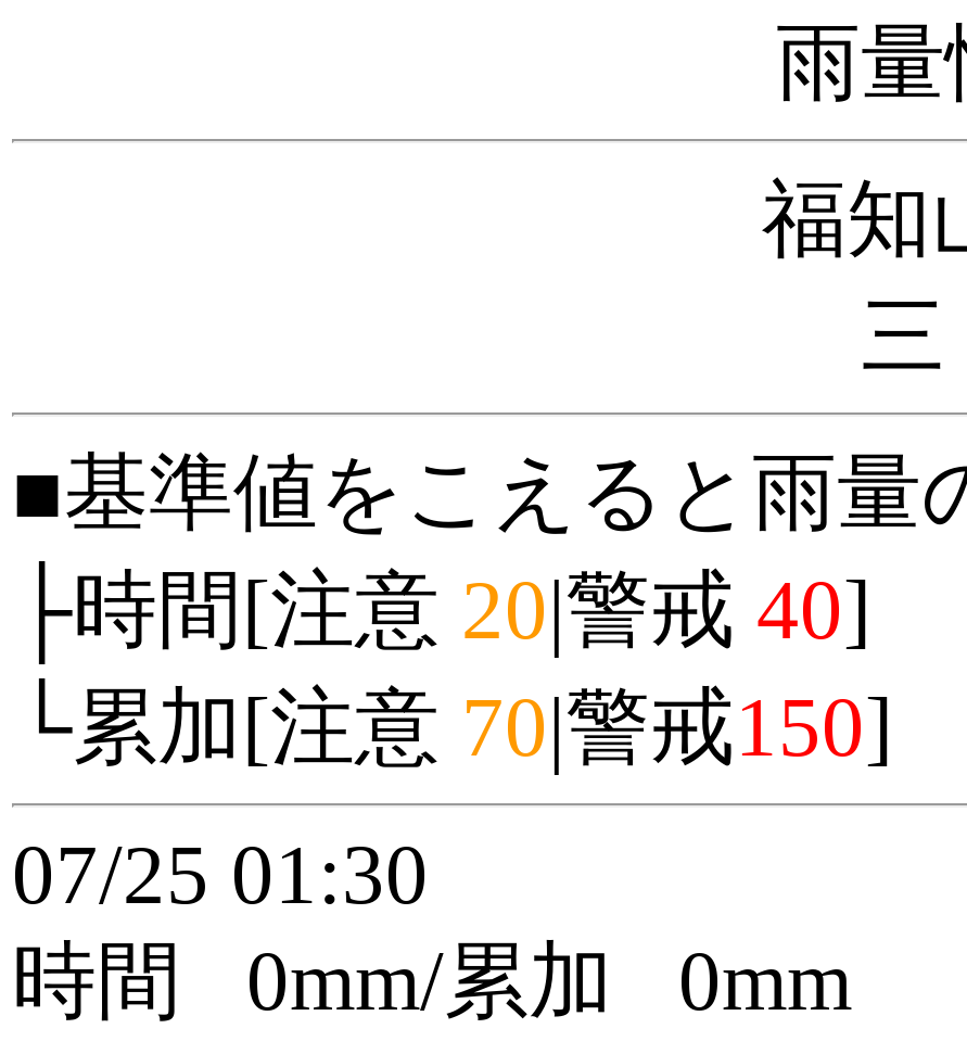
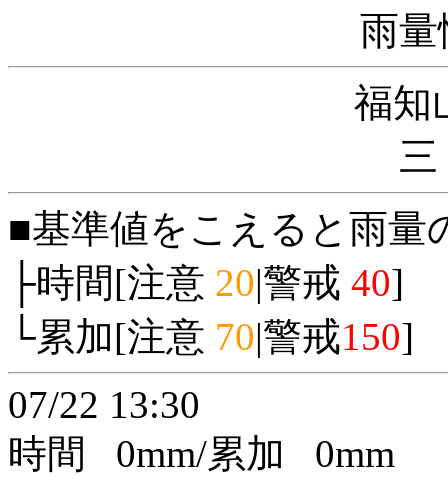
- 07/25 01:30
+ 07/22 13:30
